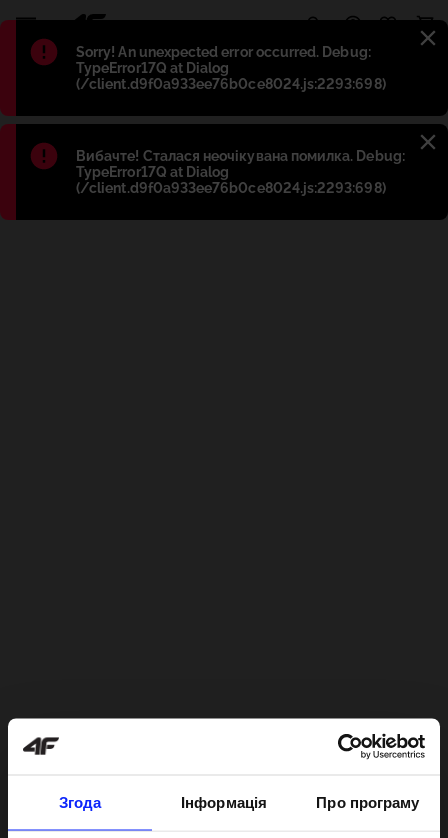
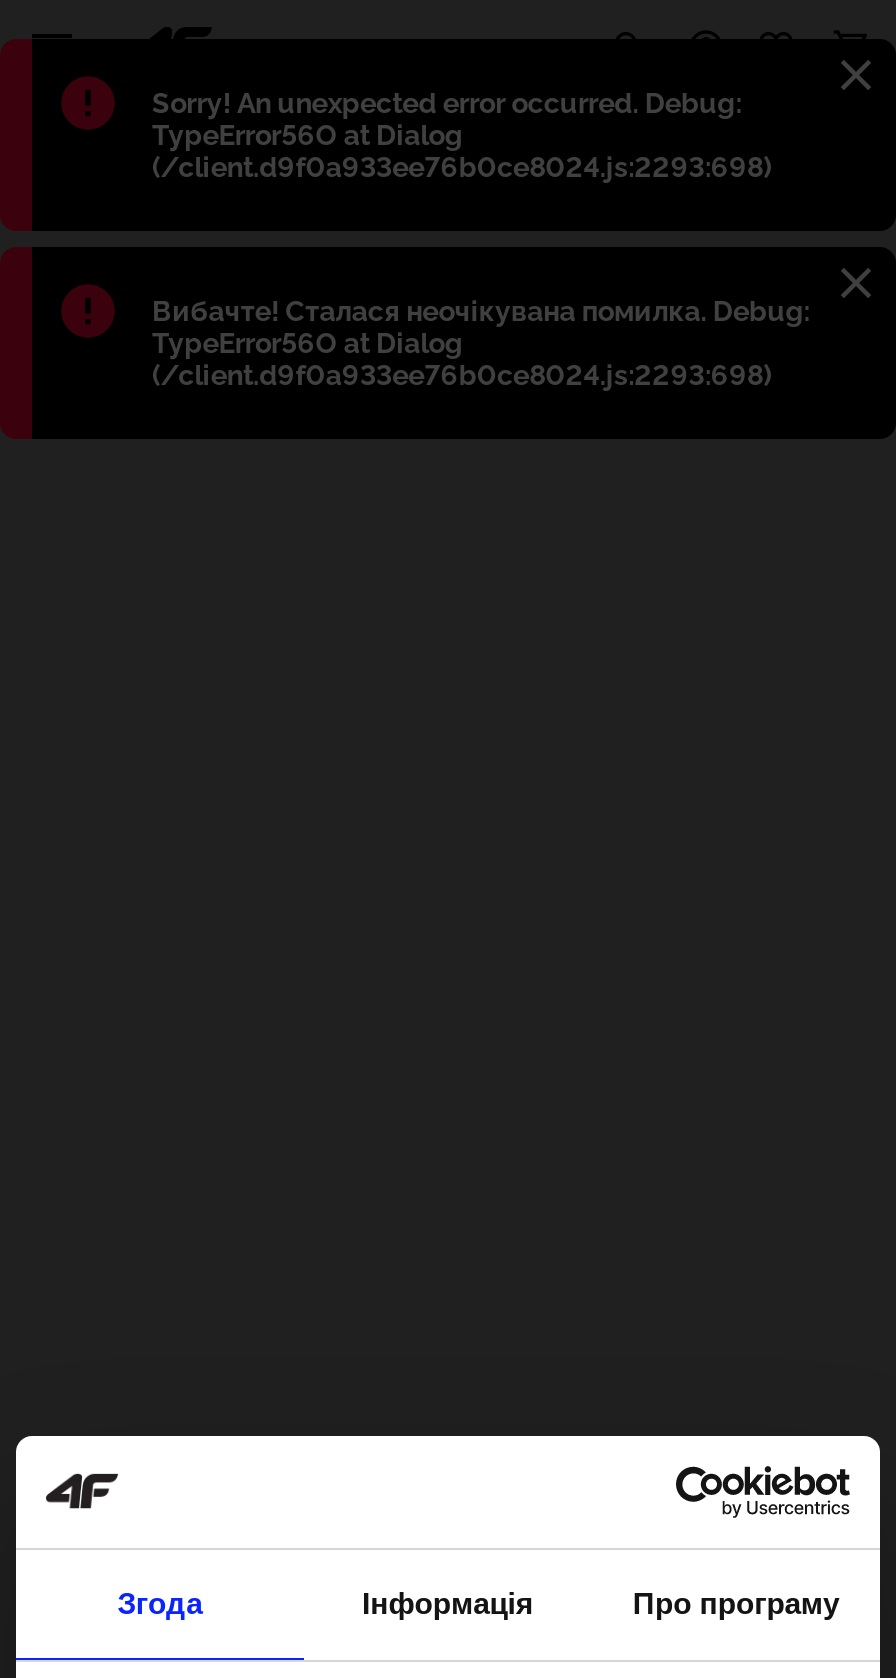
- TypeError17Q at Dialog
+ TypeError56O at Dialog

- TypeError17Q at Dialog
+ TypeError56O at Dialog
